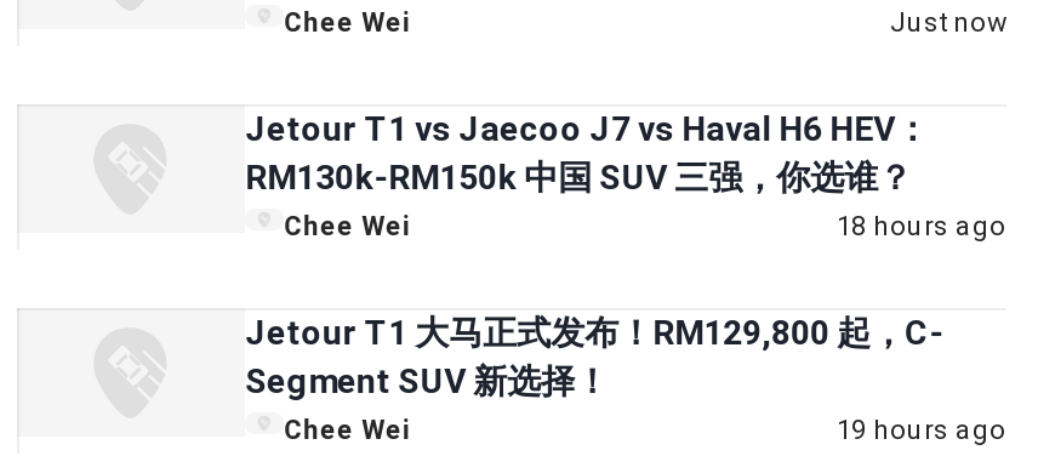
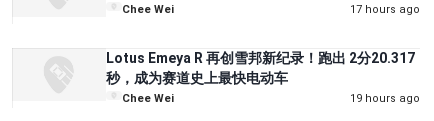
- Just now
- Jetour T1 vs Jaecoo J7 vs Haval H6 HEV：
- RM130k-RM150k 中国 SUV 三强，你选谁？
- Chee Wei
- 18 hours ago
- Jetour T1 大马正式发布！RM129,800 起，C-
- Segment SUV 新选择！
+ 17 hours ago
+ Lotus Emeya R 再创雪邦新纪录！跑出 2分20.317
+ 秒，成为赛道史上最快电动车
